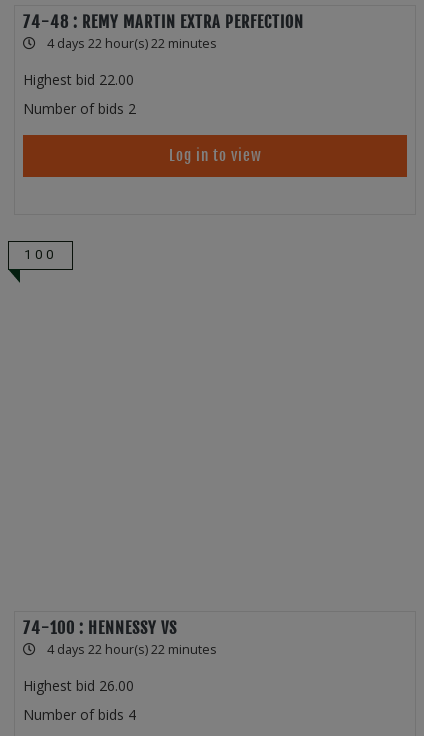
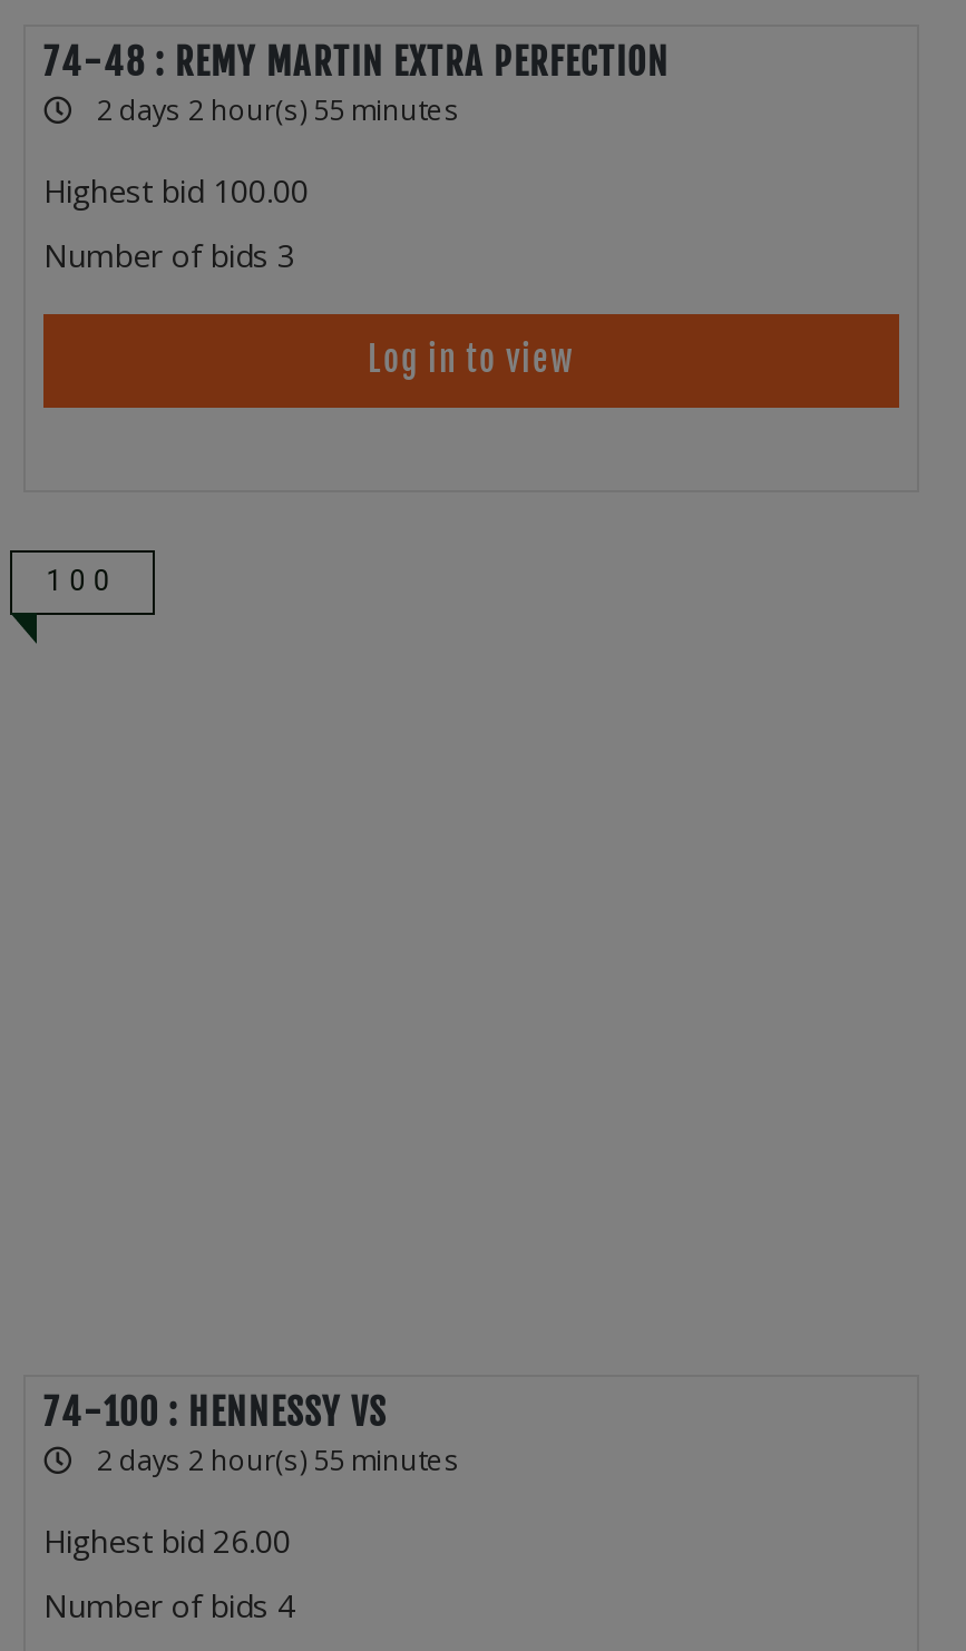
- 4 days 22 hour(s) 22 minutes
+ 2 days 2 hour(s) 55 minutes

- Highest bid 22.00
+ Highest bid 100.00

- Number of bids 2
+ Number of bids 3

- 4 days 22 hour(s) 22 minutes
+ 2 days 2 hour(s) 55 minutes
